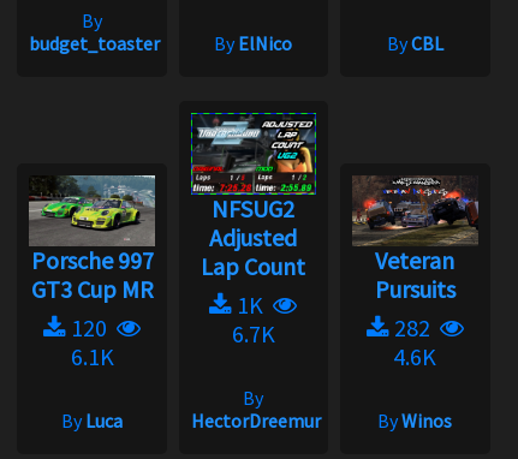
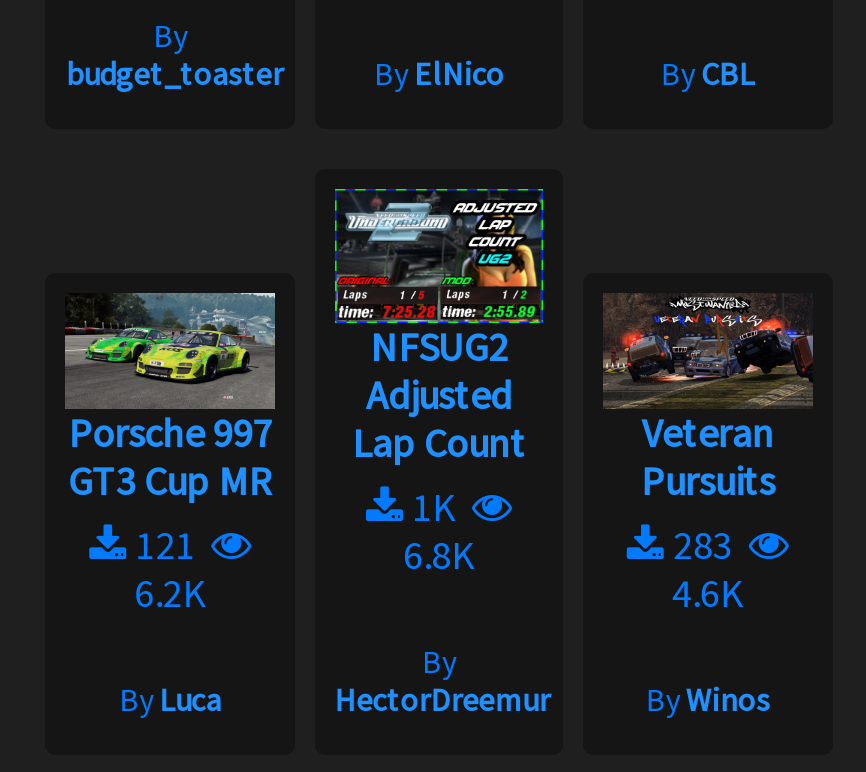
- 120
- 6.1K
+ 121
+ 6.2K

- 6.7K
+ 6.8K

- 282
+ 283
